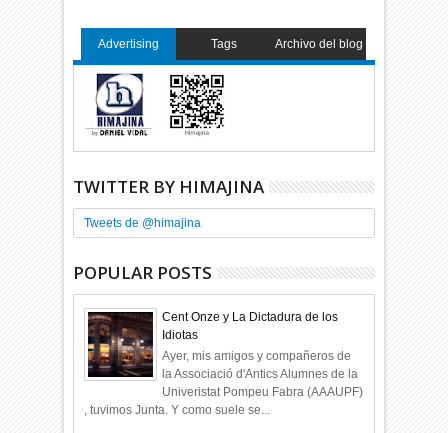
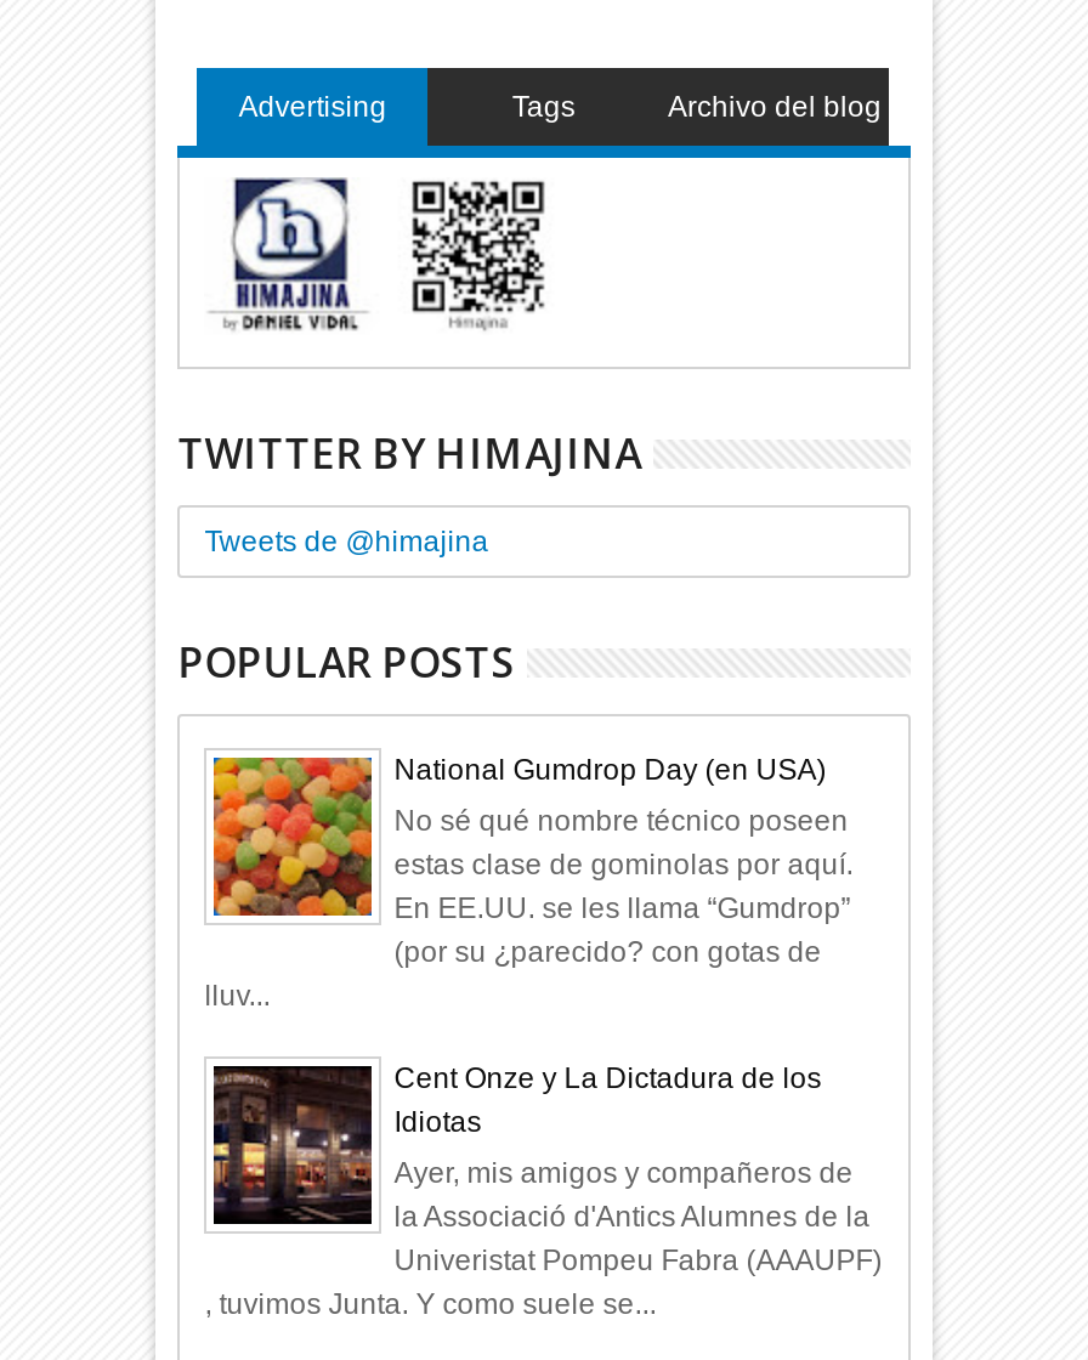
+ [image]
+ National Gumdrop Day (en USA)
+ No sé qué nombre técnico poseen
+ estas clase de gominolas por aquí.
+ En EE.UU. se les llama “Gumdrop”
+ (por su ¿parecido? con gotas de
+ lluv...
